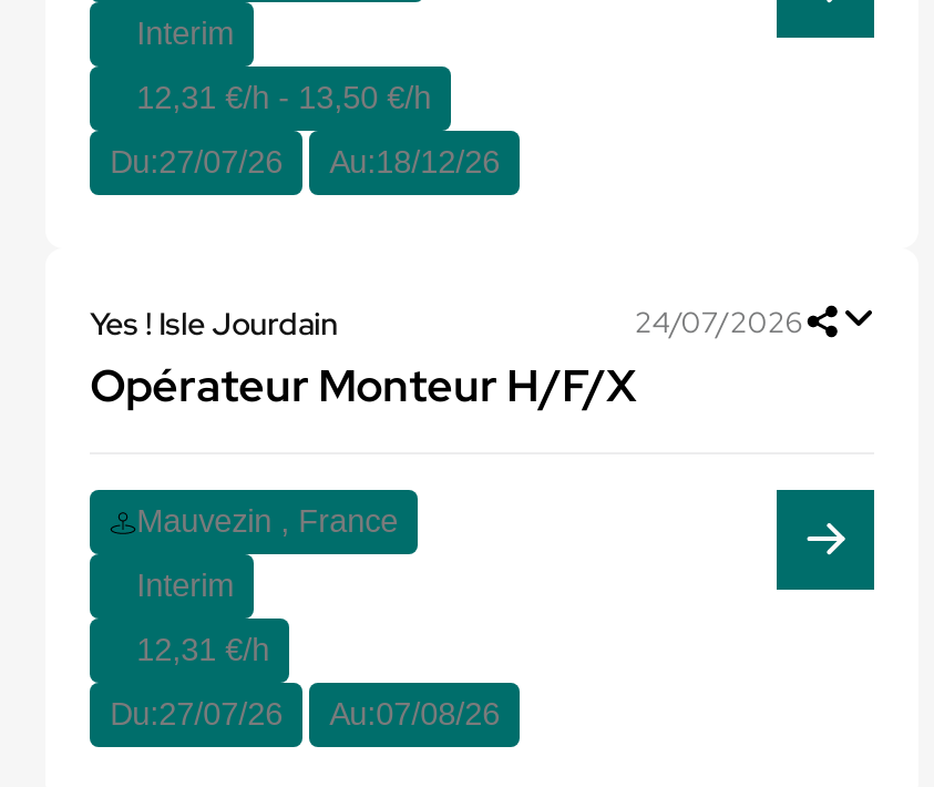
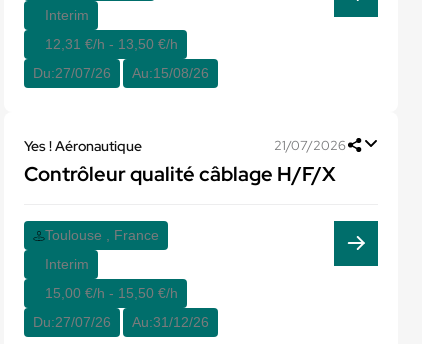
- Du:27/07/26 Au:18/12/26
+ Du:27/07/26 Au:15/08/26

- Yes ! Isle Jourdain
- 24/07/2026
- Opérateur Monteur H/F/X
+ Yes ! Aéronautique
+ 21/07/2026
+ Contrôleur qualité câblage H/F/X

- Mauvezin , France
+ Toulouse , France

- 12,31 €/h
+ 15,00 €/h - 15,50 €/h

- Du:27/07/26 Au:07/08/26
+ Du:27/07/26 Au:31/12/26
